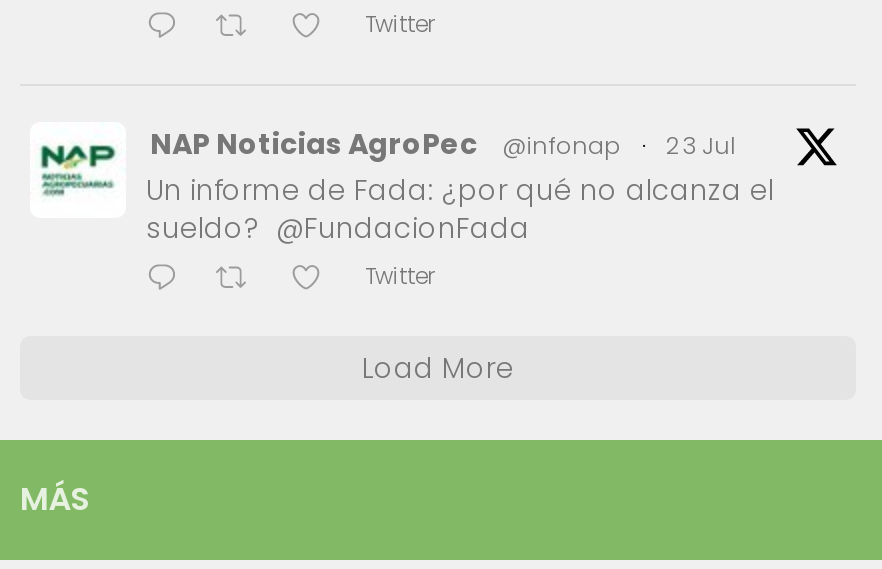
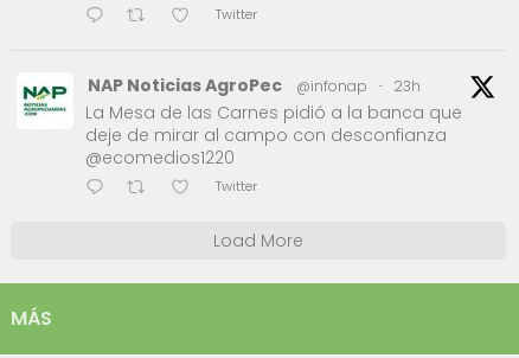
- 23 Jul
- Un informe de Fada: ¿por qué no alcanza el
- sueldo? @FundacionFada
+ 23h
+ La Mesa de las Carnes pidió a la banca que
+ deje de mirar al campo con desconfianza
+ @ecomedios1220
